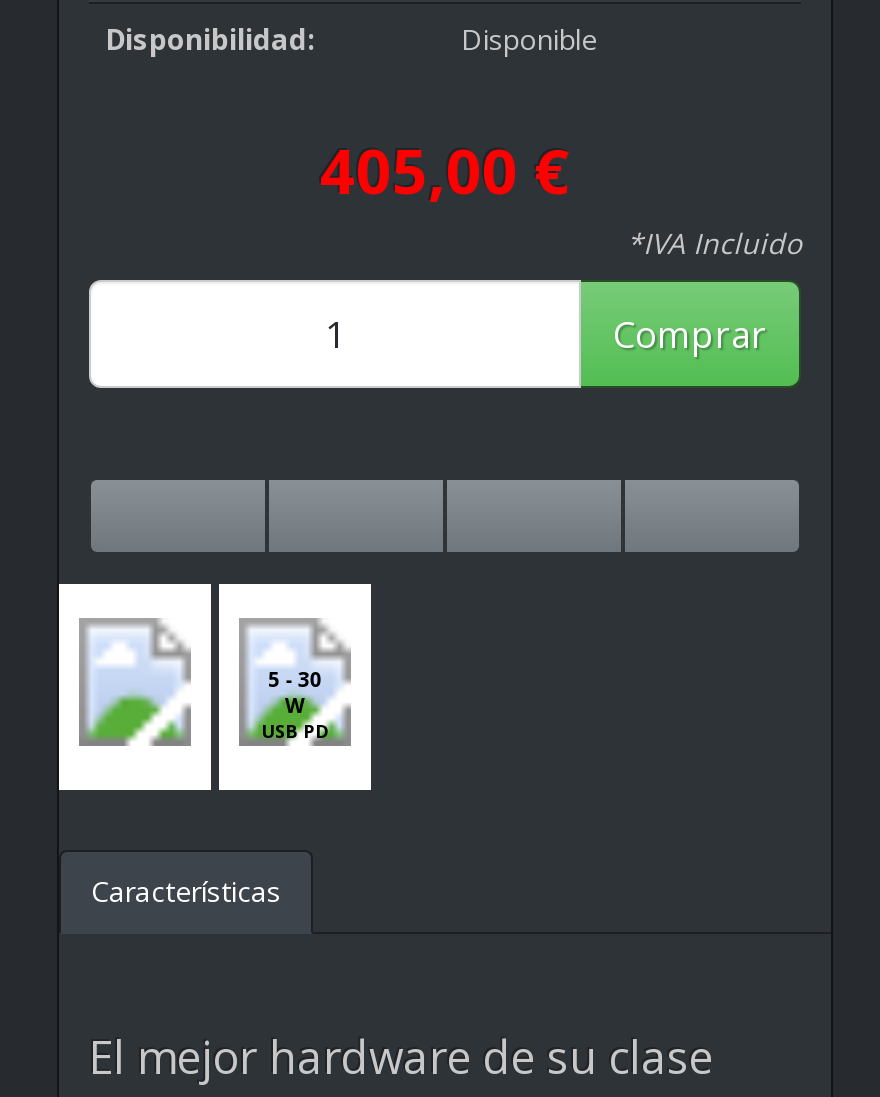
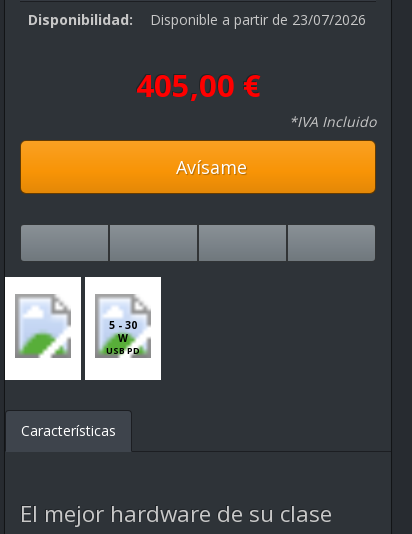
- Disponible
+ Disponible a partir de 23/07/2026

- Comprar
+ Avísame
